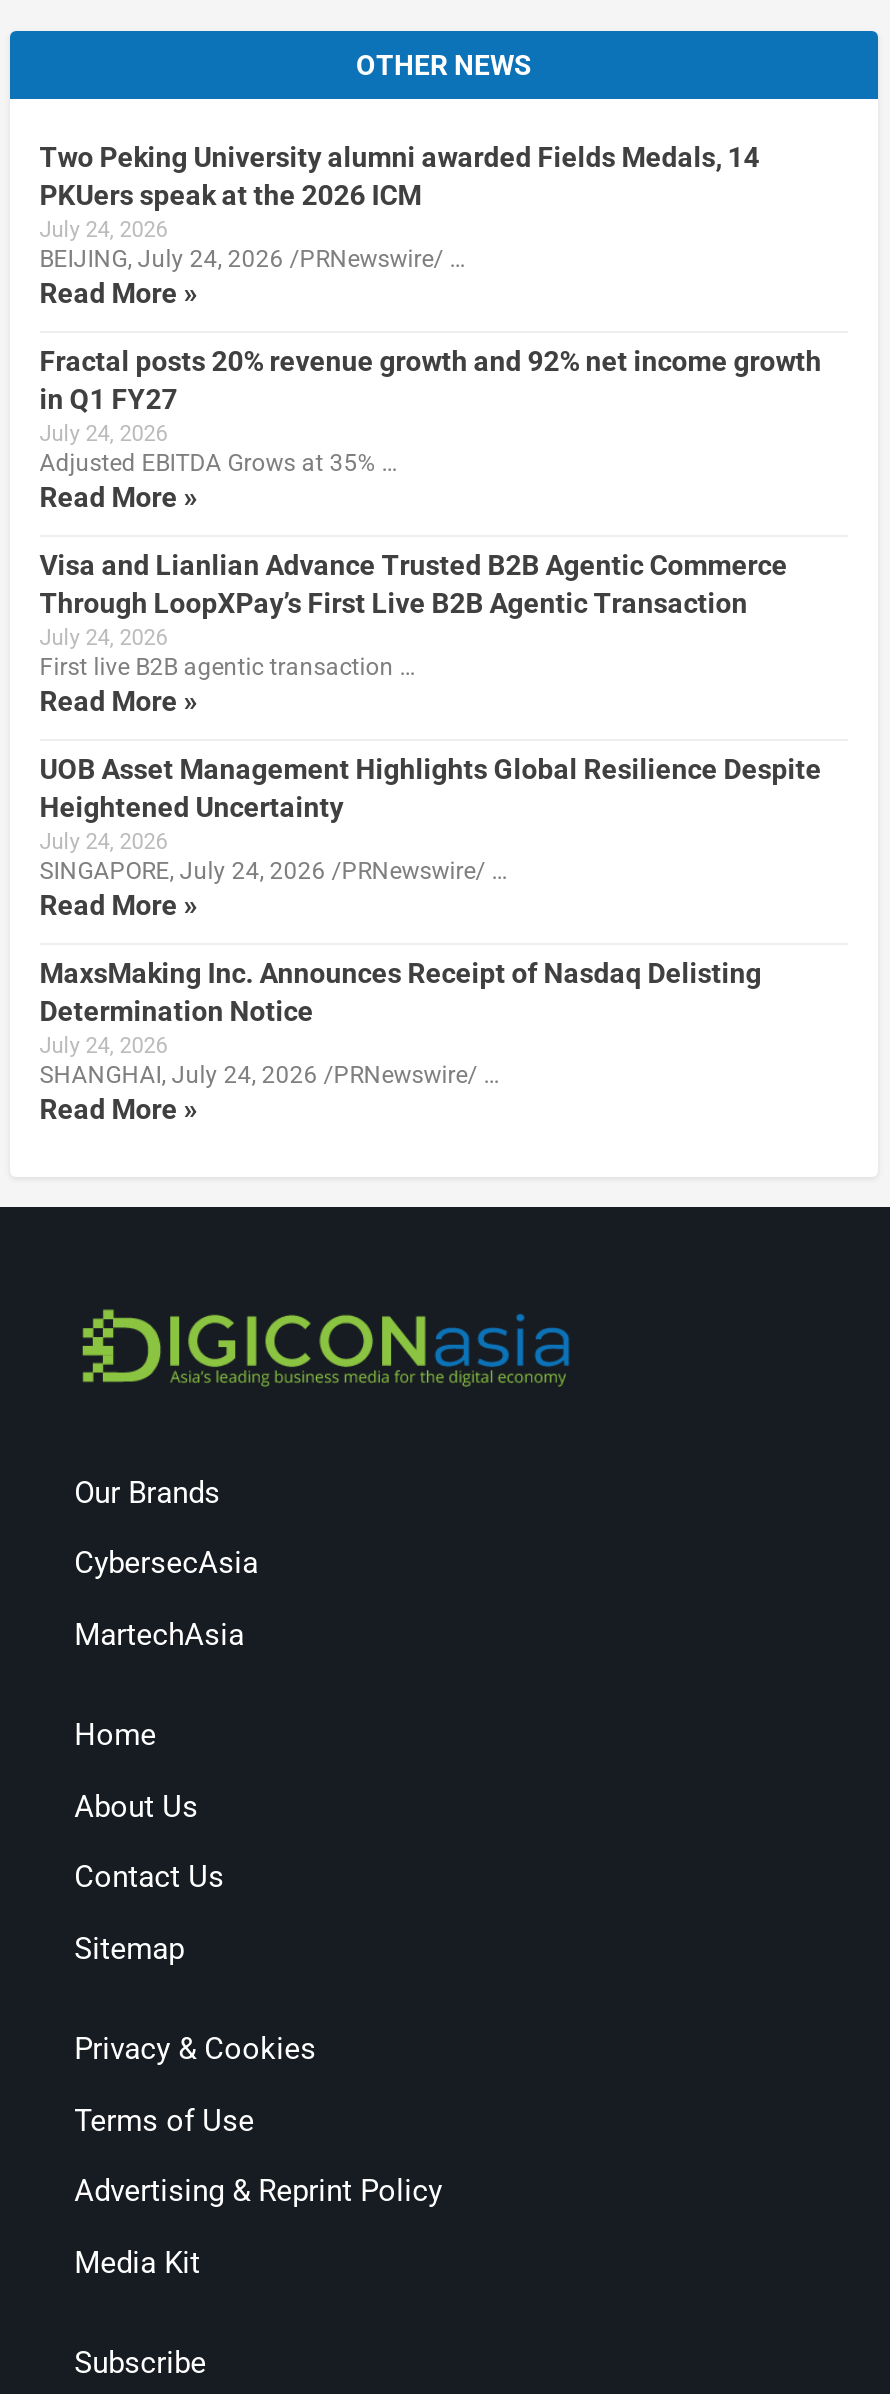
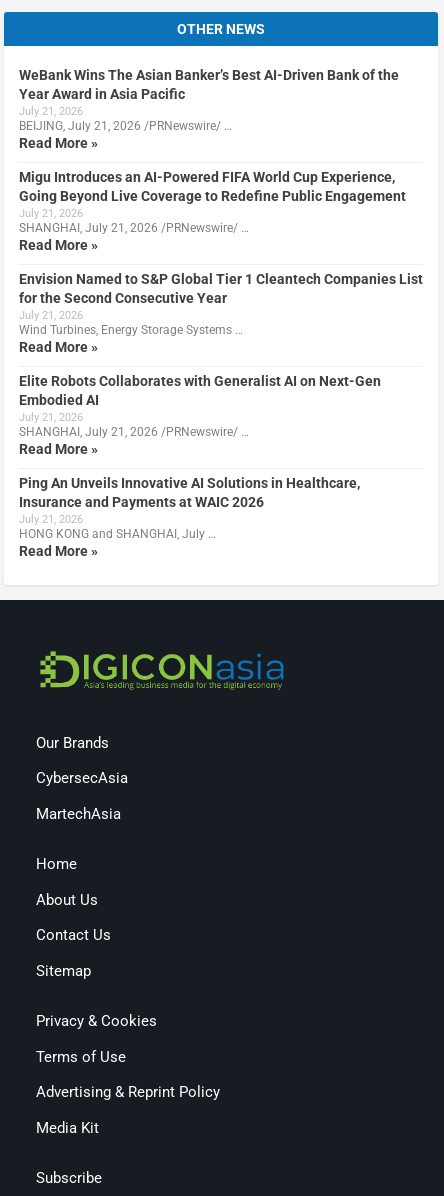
- Two Peking University alumni awarded Fields Medals, 14
- PKUers speak at the 2026 ICM
- July 24, 2026
- BEIJING, July 24, 2026 /PRNewswire/ …
+ WeBank Wins The Asian Banker’s Best AI-Driven Bank of the
+ Year Award in Asia Pacific
+ July 21, 2026
+ BEIJING, July 21, 2026 /PRNewswire/ …

- Fractal posts 20% revenue growth and 92% net income growth
- in Q1 FY27
- July 24, 2026
- Adjusted EBITDA Grows at 35% …
+ Migu Introduces an AI-Powered FIFA World Cup Experience,
+ Going Beyond Live Coverage to Redefine Public Engagement
+ July 21, 2026
+ SHANGHAI, July 21, 2026 /PRNewswire/ …

- Visa and Lianlian Advance Trusted B2B Agentic Commerce
- Through LoopXPay’s First Live B2B Agentic Transaction
- July 24, 2026
- First live B2B agentic transaction …
+ Envision Named to S&P Global Tier 1 Cleantech Companies List
+ for the Second Consecutive Year
+ July 21, 2026
+ Wind Turbines, Energy Storage Systems …

- UOB Asset Management Highlights Global Resilience Despite
- Heightened Uncertainty
- July 24, 2026
- SINGAPORE, July 24, 2026 /PRNewswire/ …
+ Elite Robots Collaborates with Generalist AI on Next-Gen
+ Embodied AI
+ July 21, 2026
+ SHANGHAI, July 21, 2026 /PRNewswire/ …

- MaxsMaking Inc. Announces Receipt of Nasdaq Delisting
- Determination Notice
- July 24, 2026
- SHANGHAI, July 24, 2026 /PRNewswire/ …
+ Ping An Unveils Innovative AI Solutions in Healthcare,
+ Insurance and Payments at WAIC 2026
+ July 21, 2026
+ HONG KONG and SHANGHAI, July …
